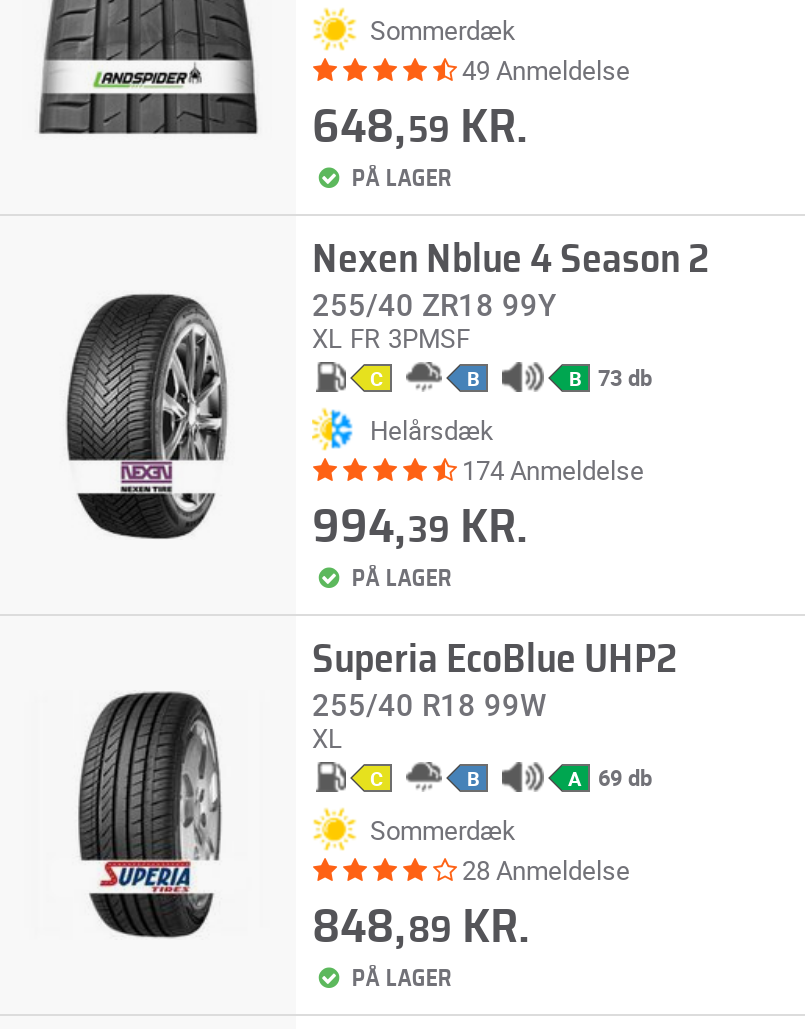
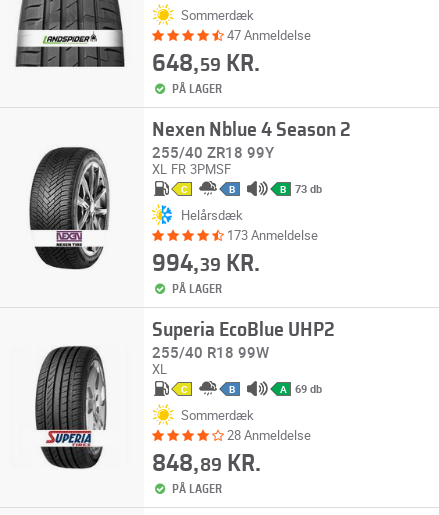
- 49 Anmeldelse
+ 47 Anmeldelse

- 174 Anmeldelse
+ 173 Anmeldelse
